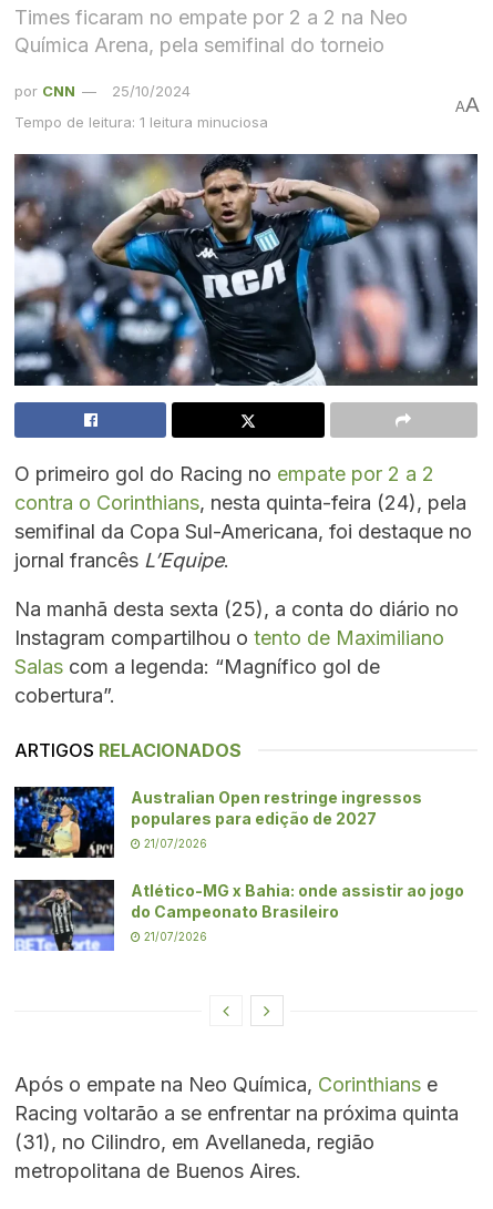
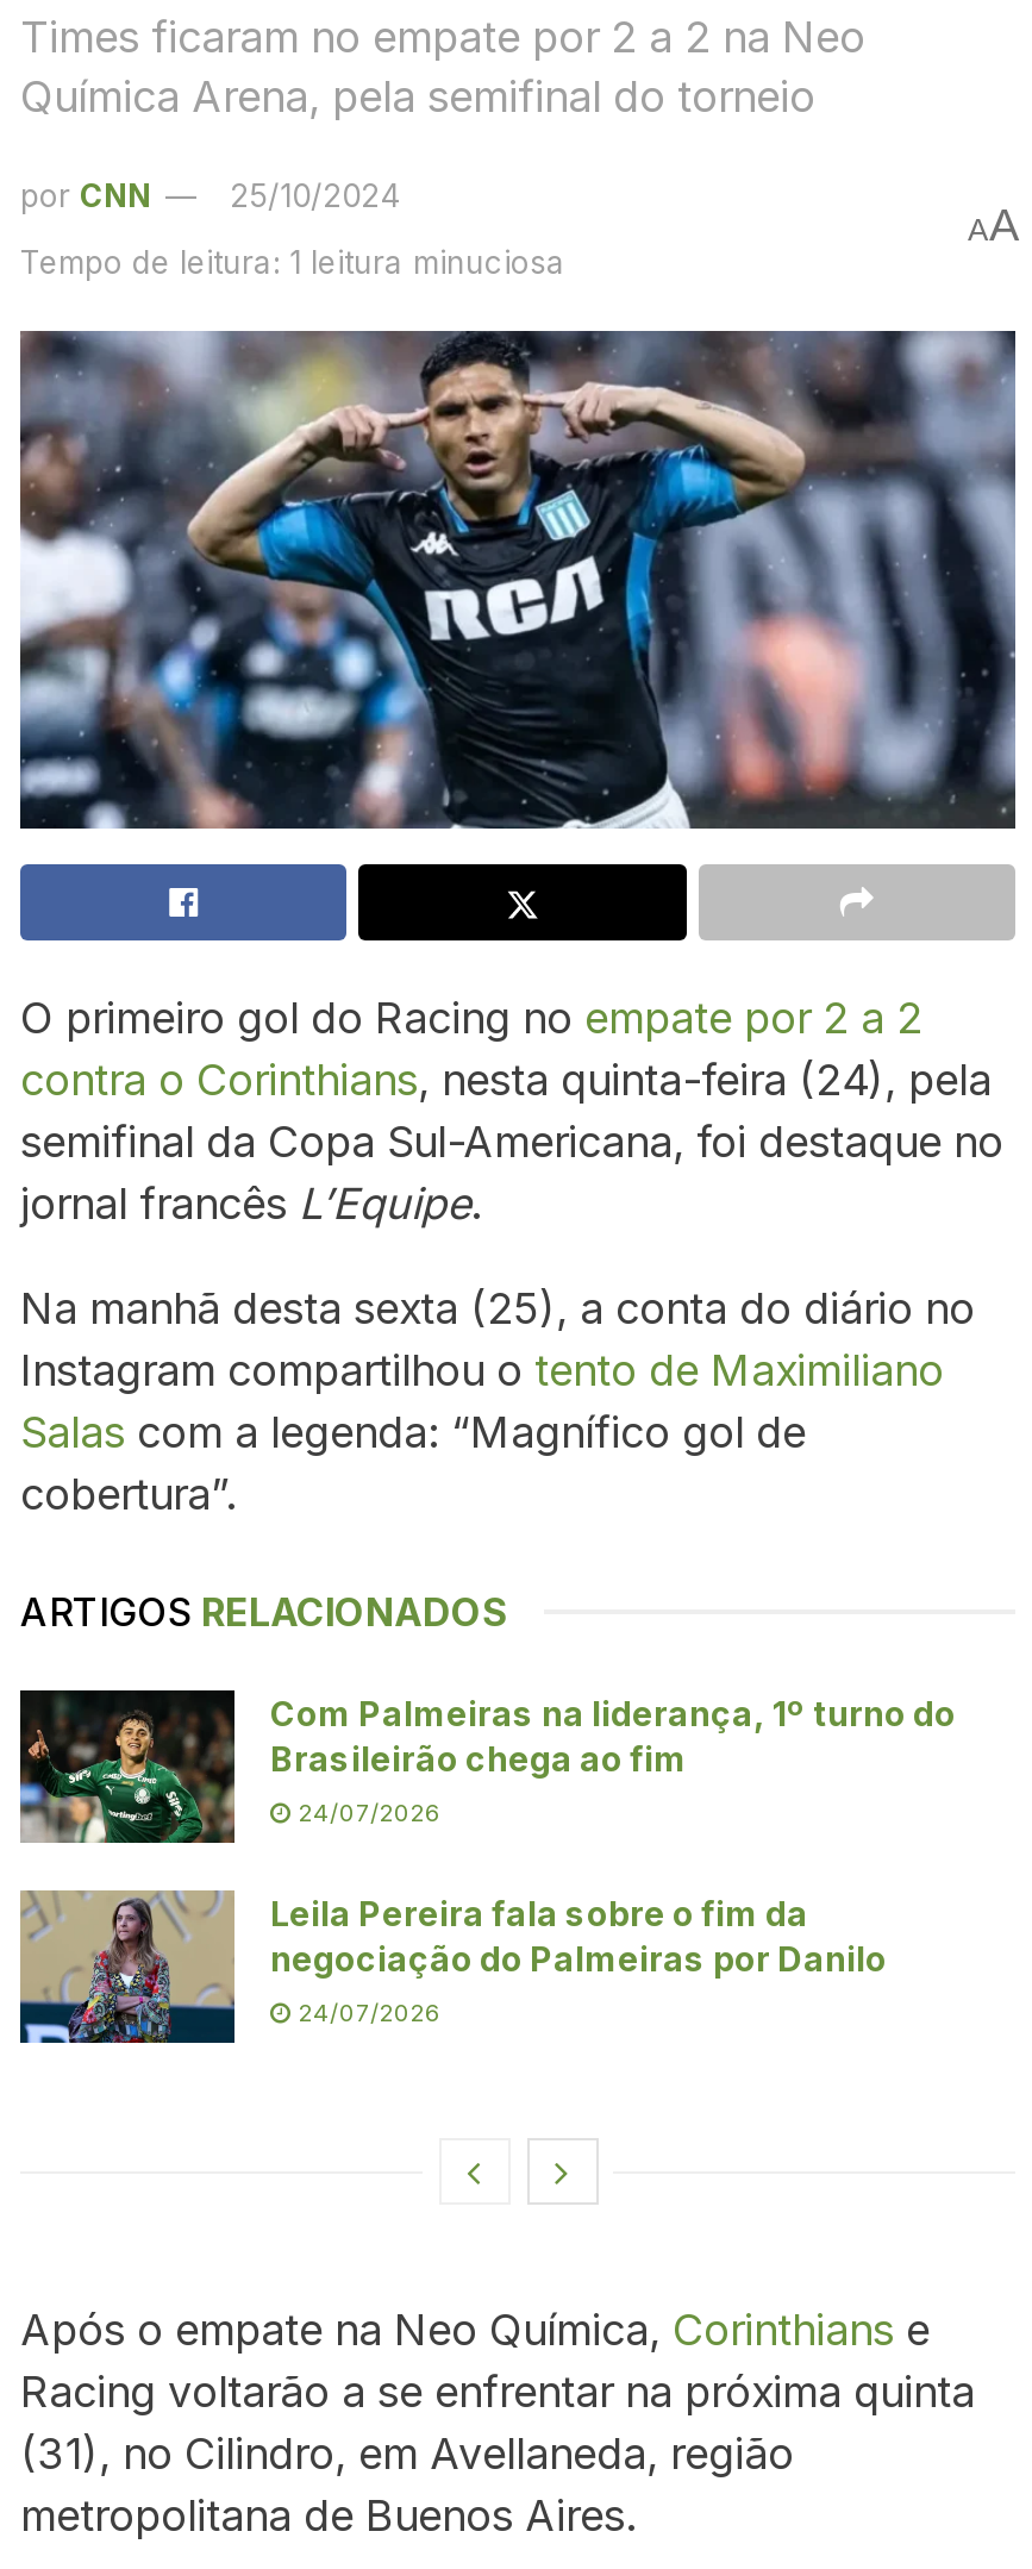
- [image]
- Australian Open restringe ingressos
- populares para edição de 2027
+ [image]
+ Com Palmeiras na liderança, 1º turno do
+ Brasileirão chega ao fim

- 21/07/2026
+ 24/07/2026

- [image]
- Atlético-MG x Bahia: onde assistir ao jogo
- do Campeonato Brasileiro
+ [image]
+ Leila Pereira fala sobre o fim da
+ negociação do Palmeiras por Danilo

- 21/07/2026
+ 24/07/2026
